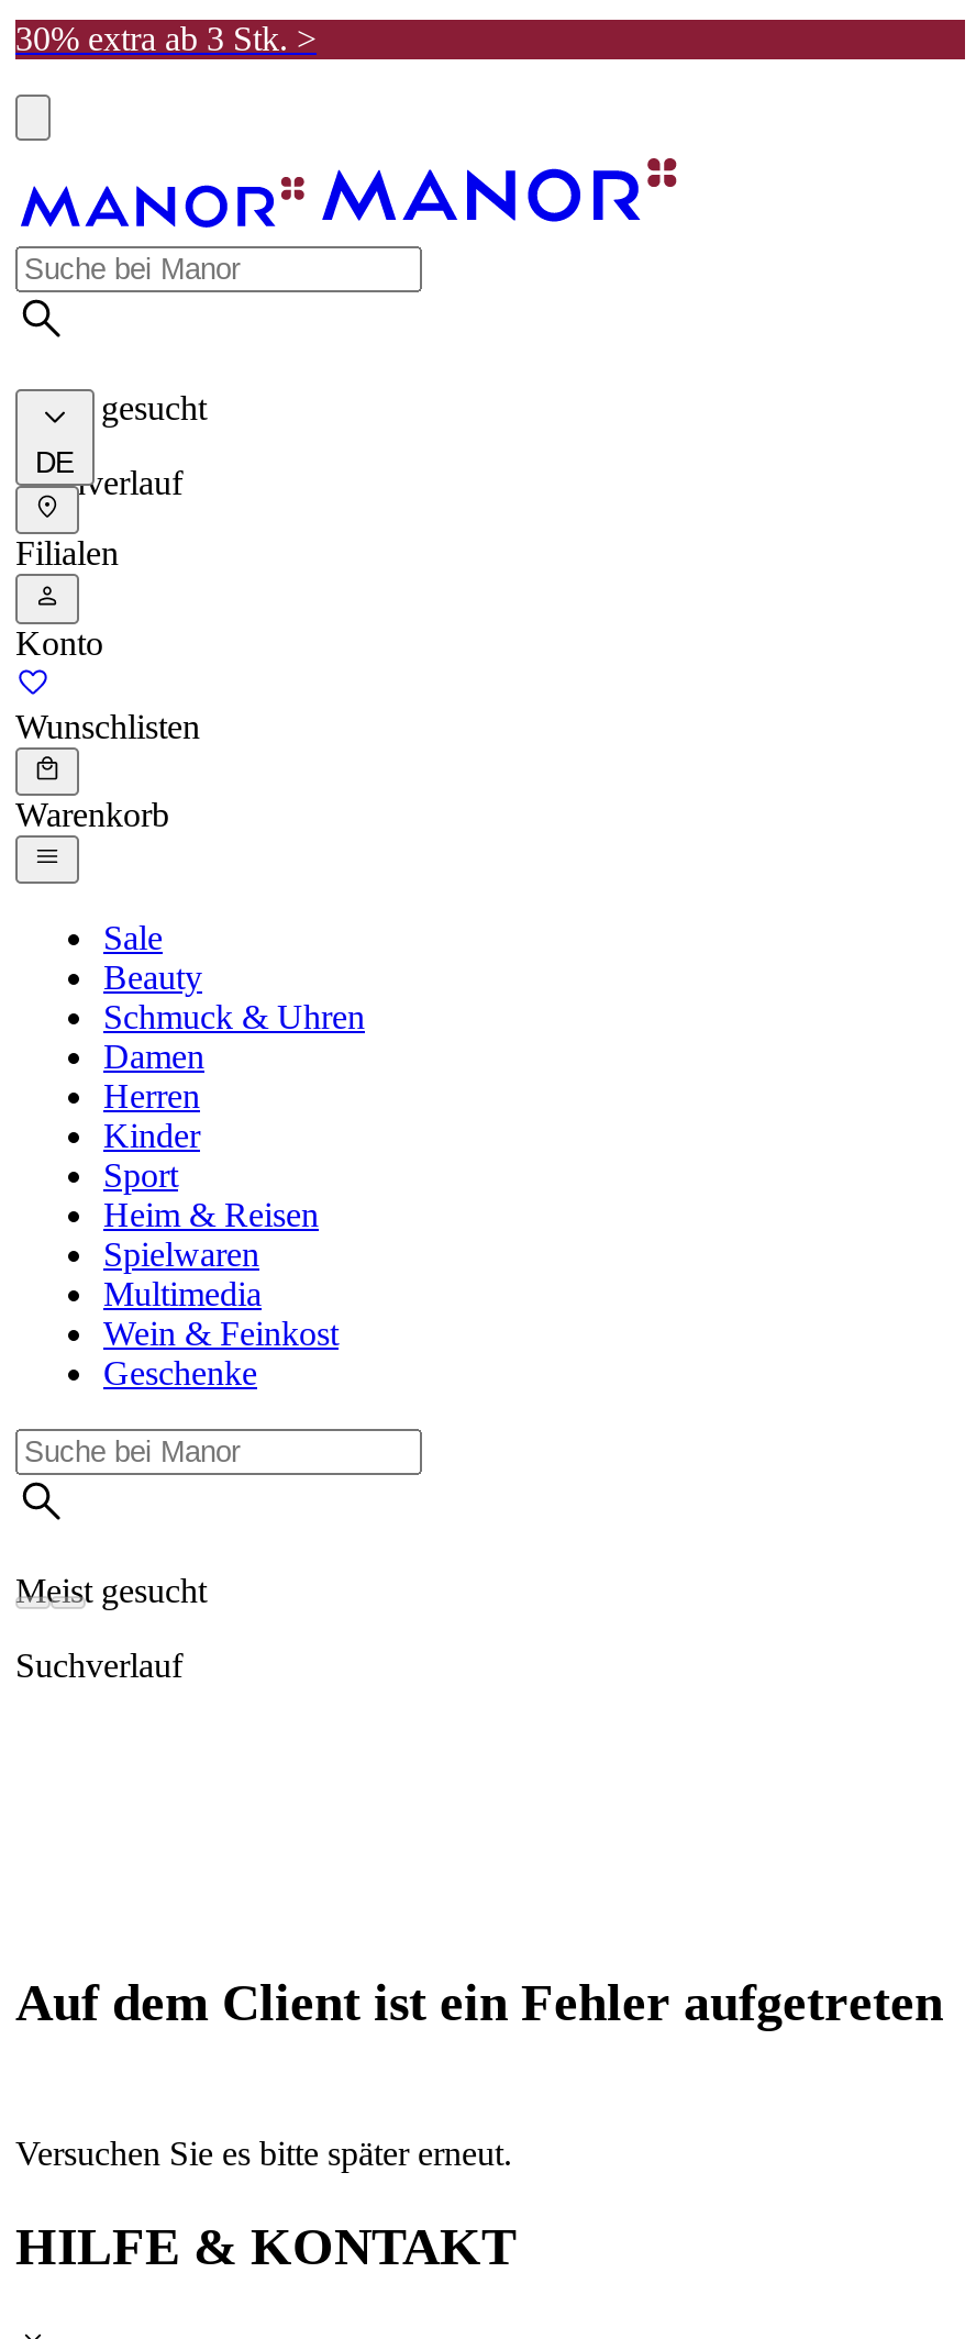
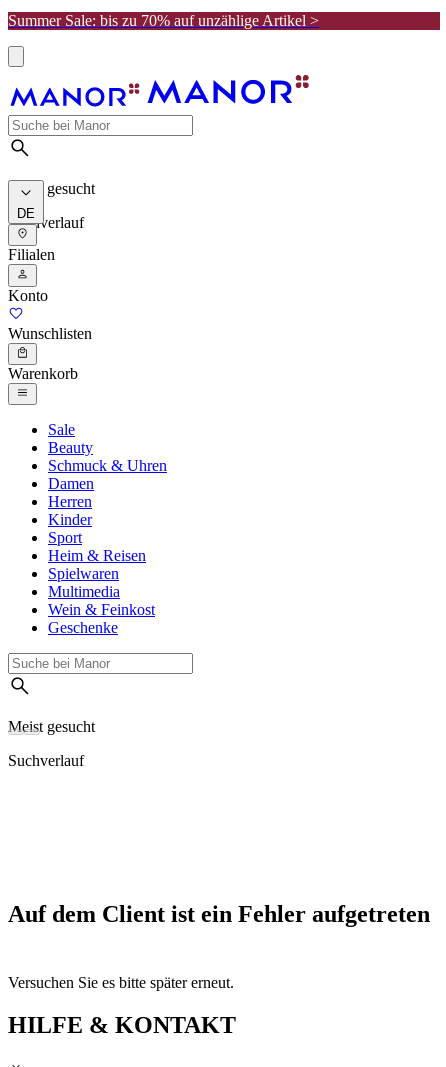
- 30% extra ab 3 Stk. >
+ Summer Sale: bis zu 70% auf unzählige Artikel >
